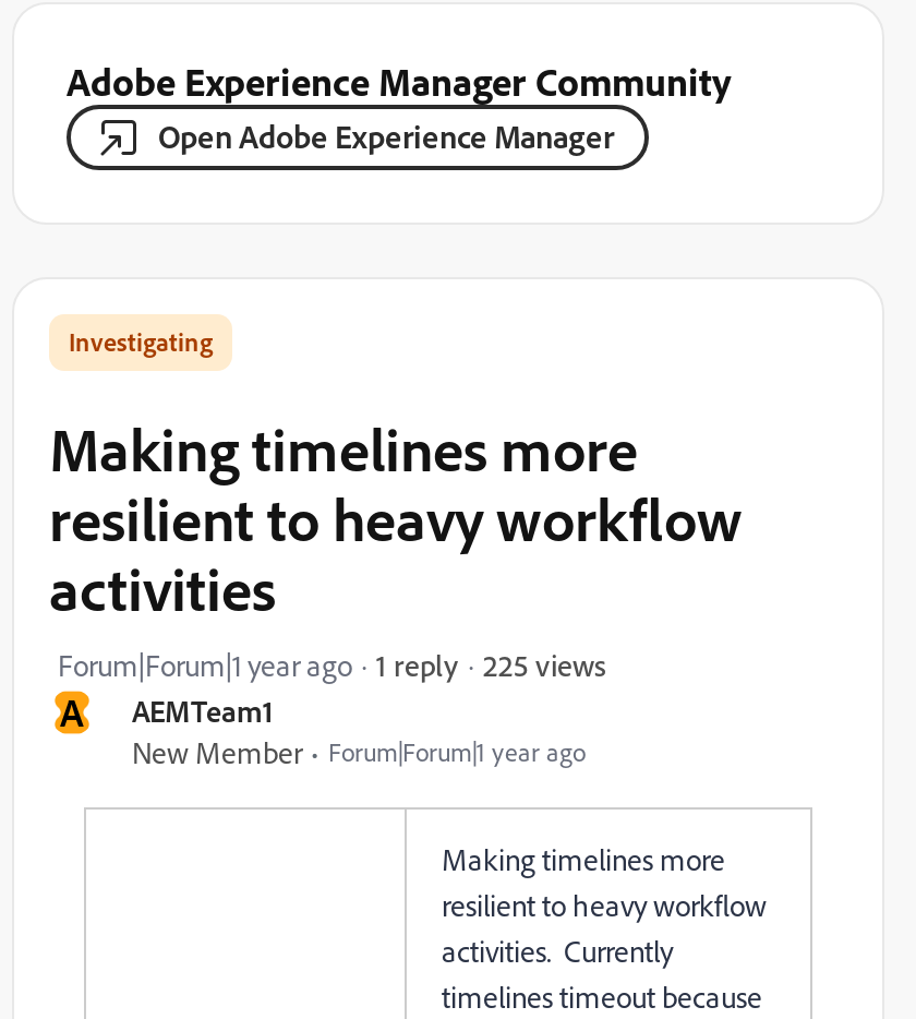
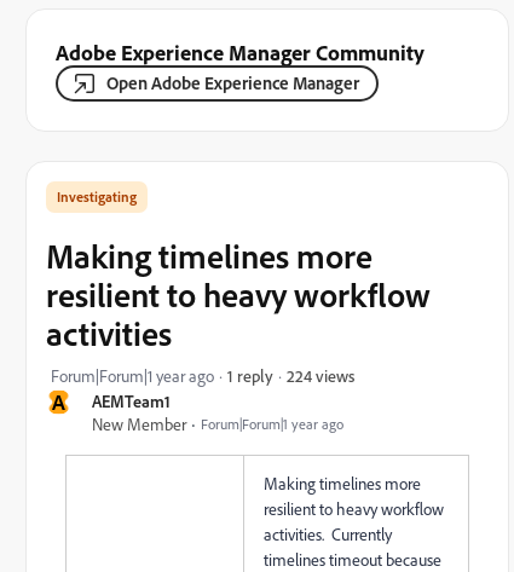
- 225 views
+ 224 views
